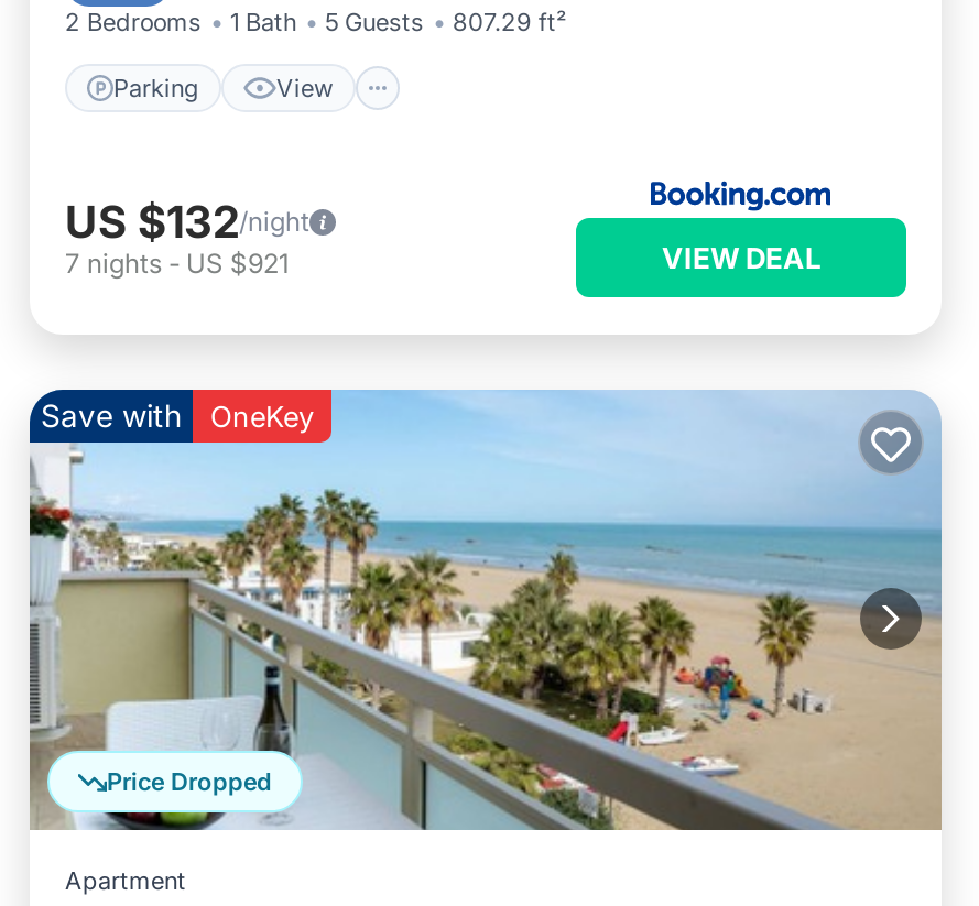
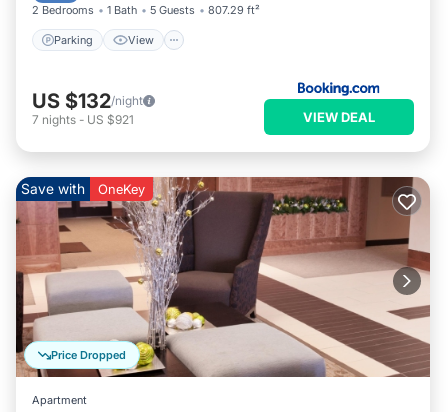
- [image]
+ [image]
